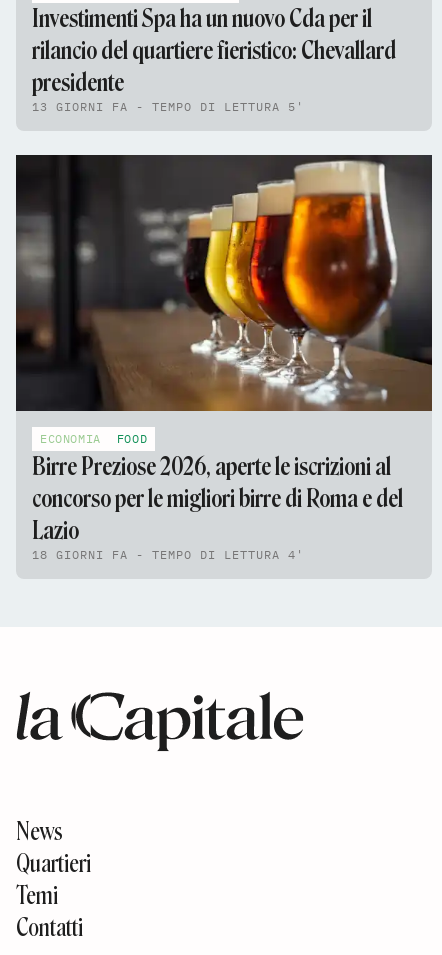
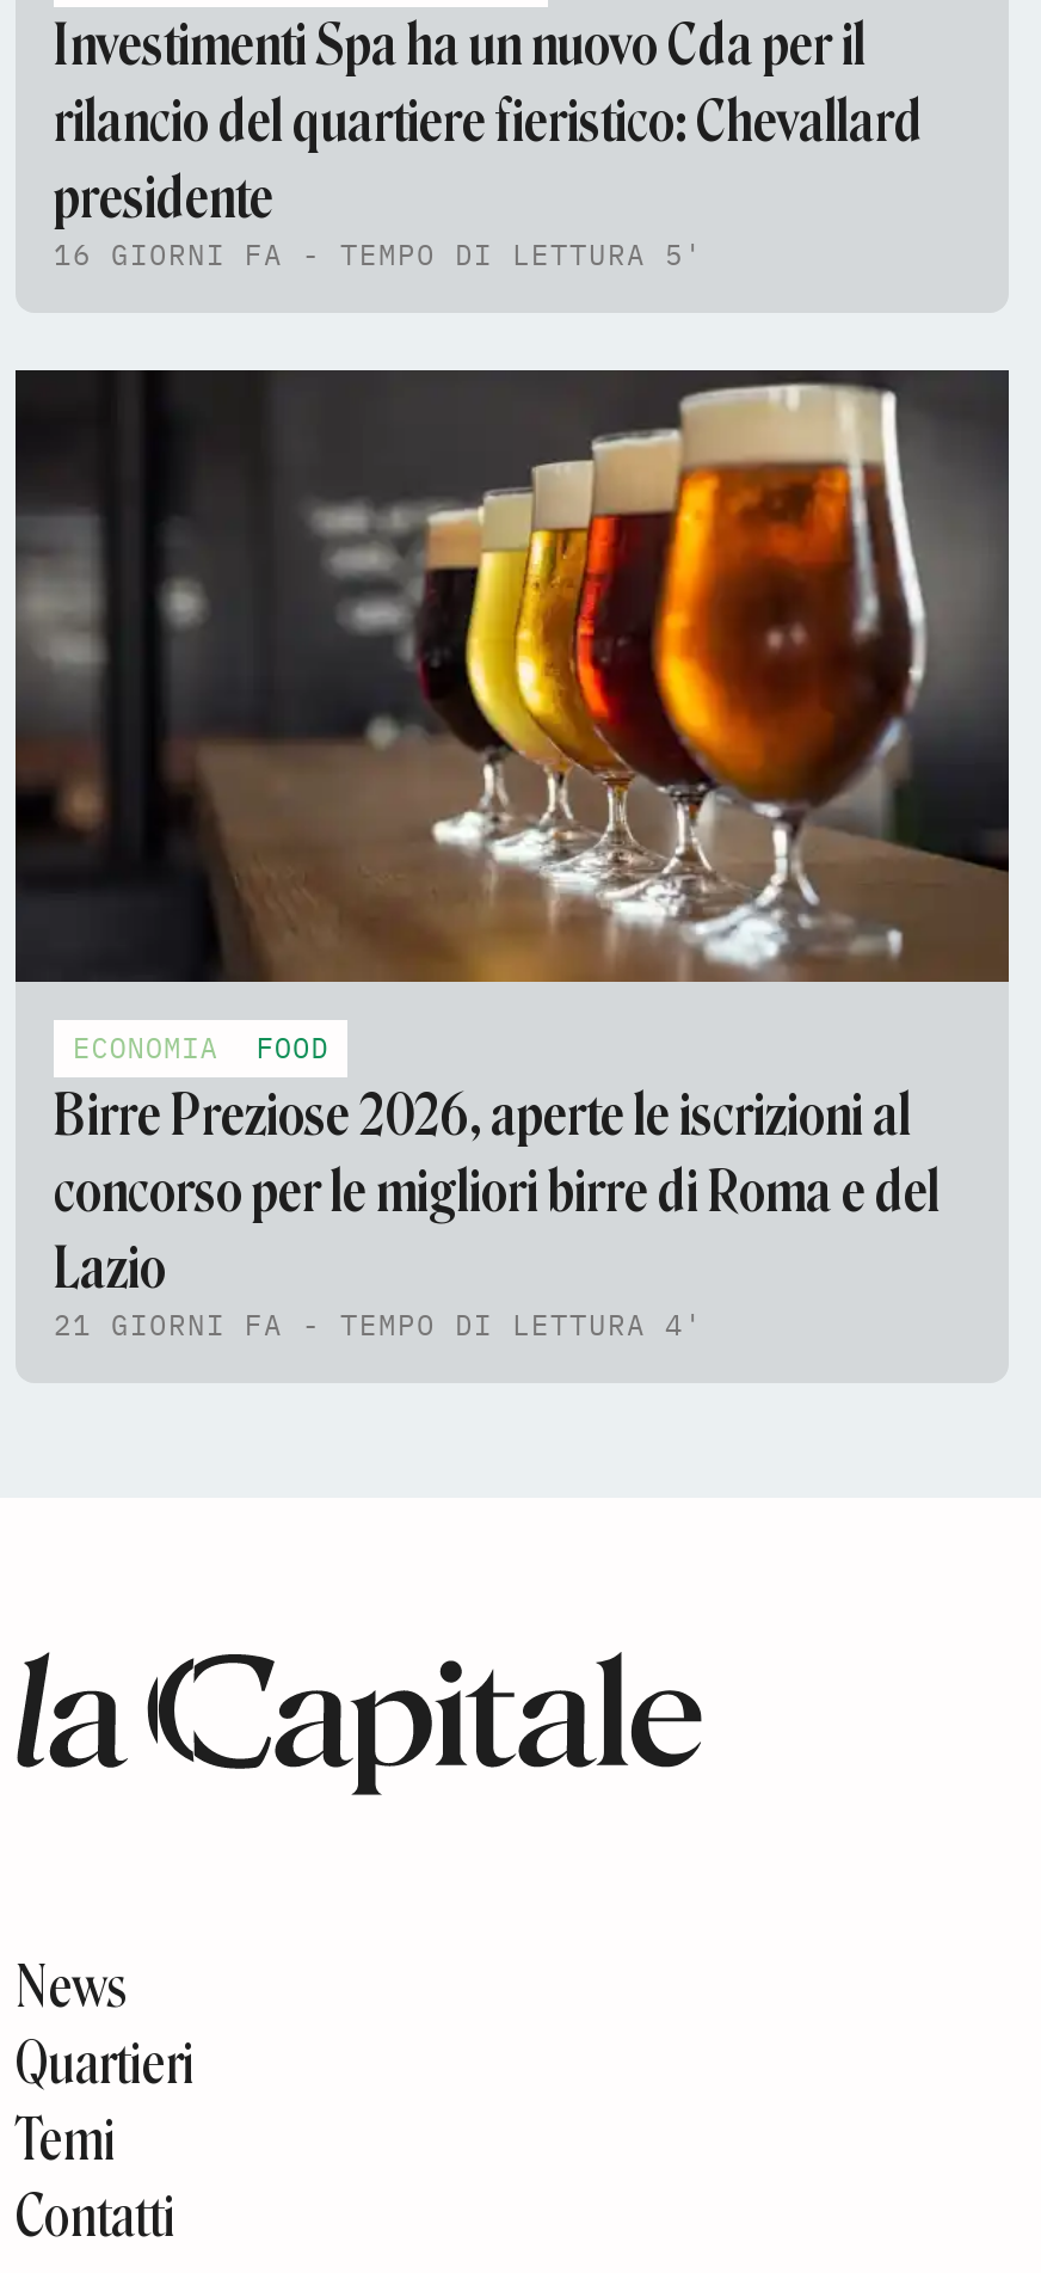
- 13 GIORNI FA - TEMPO DI LETTURA 5'
+ 16 GIORNI FA - TEMPO DI LETTURA 5'

- 18 GIORNI FA - TEMPO DI LETTURA 4'
+ 21 GIORNI FA - TEMPO DI LETTURA 4'
